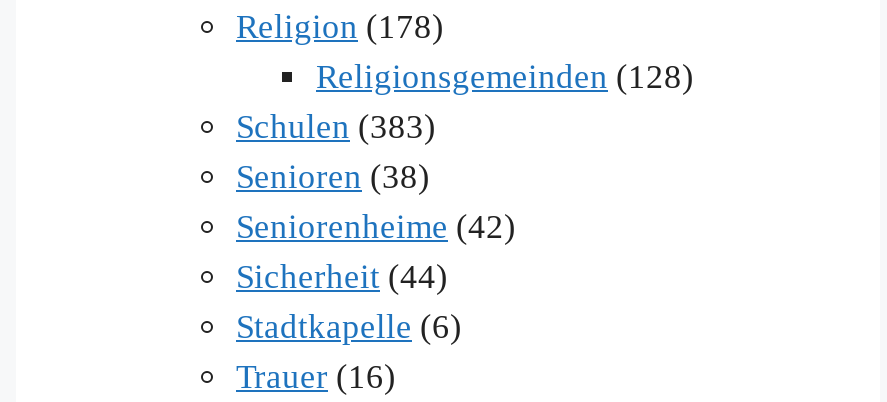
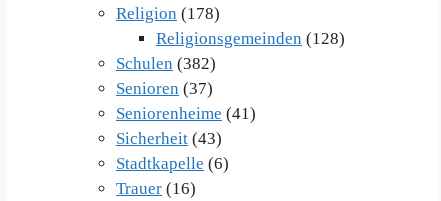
- Schulen (383)
+ Schulen (382)

- Senioren (38)
+ Senioren (37)

- Seniorenheime (42)
+ Seniorenheime (41)

- Sicherheit (44)
+ Sicherheit (43)
